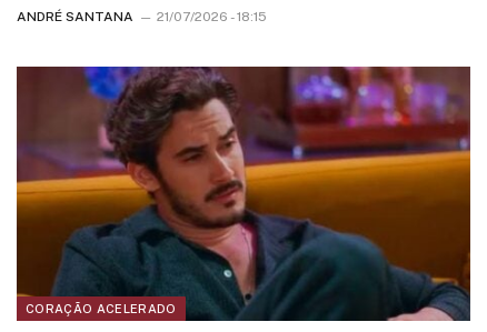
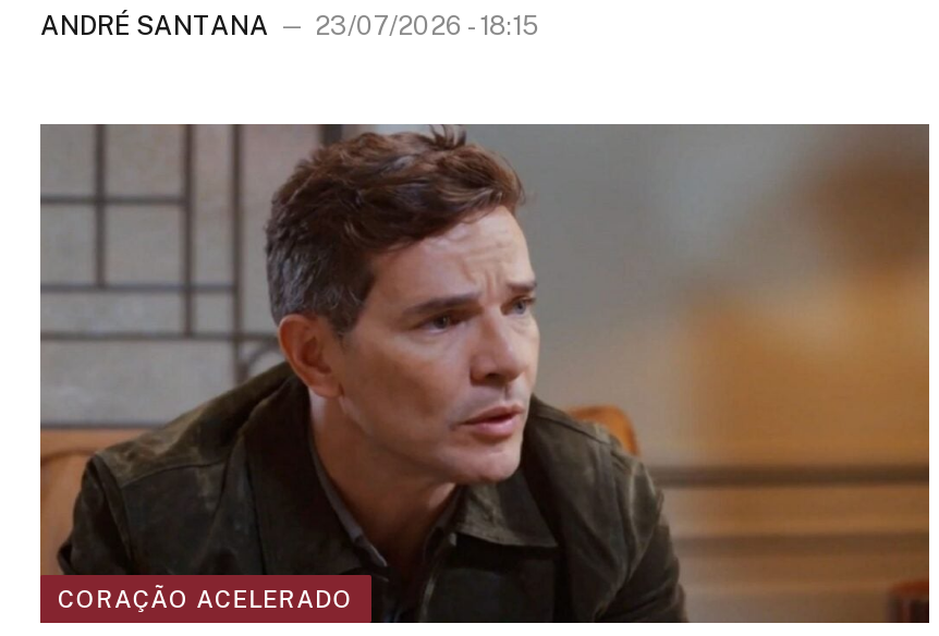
- ANDRÉ SANTANA 21/07/2026 - 18:15
+ ANDRÉ SANTANA 23/07/2026 - 18:15

- [image]
+ [image]
